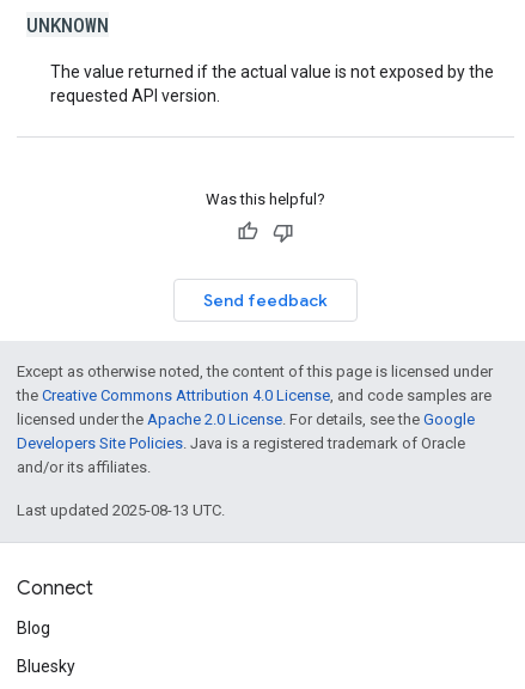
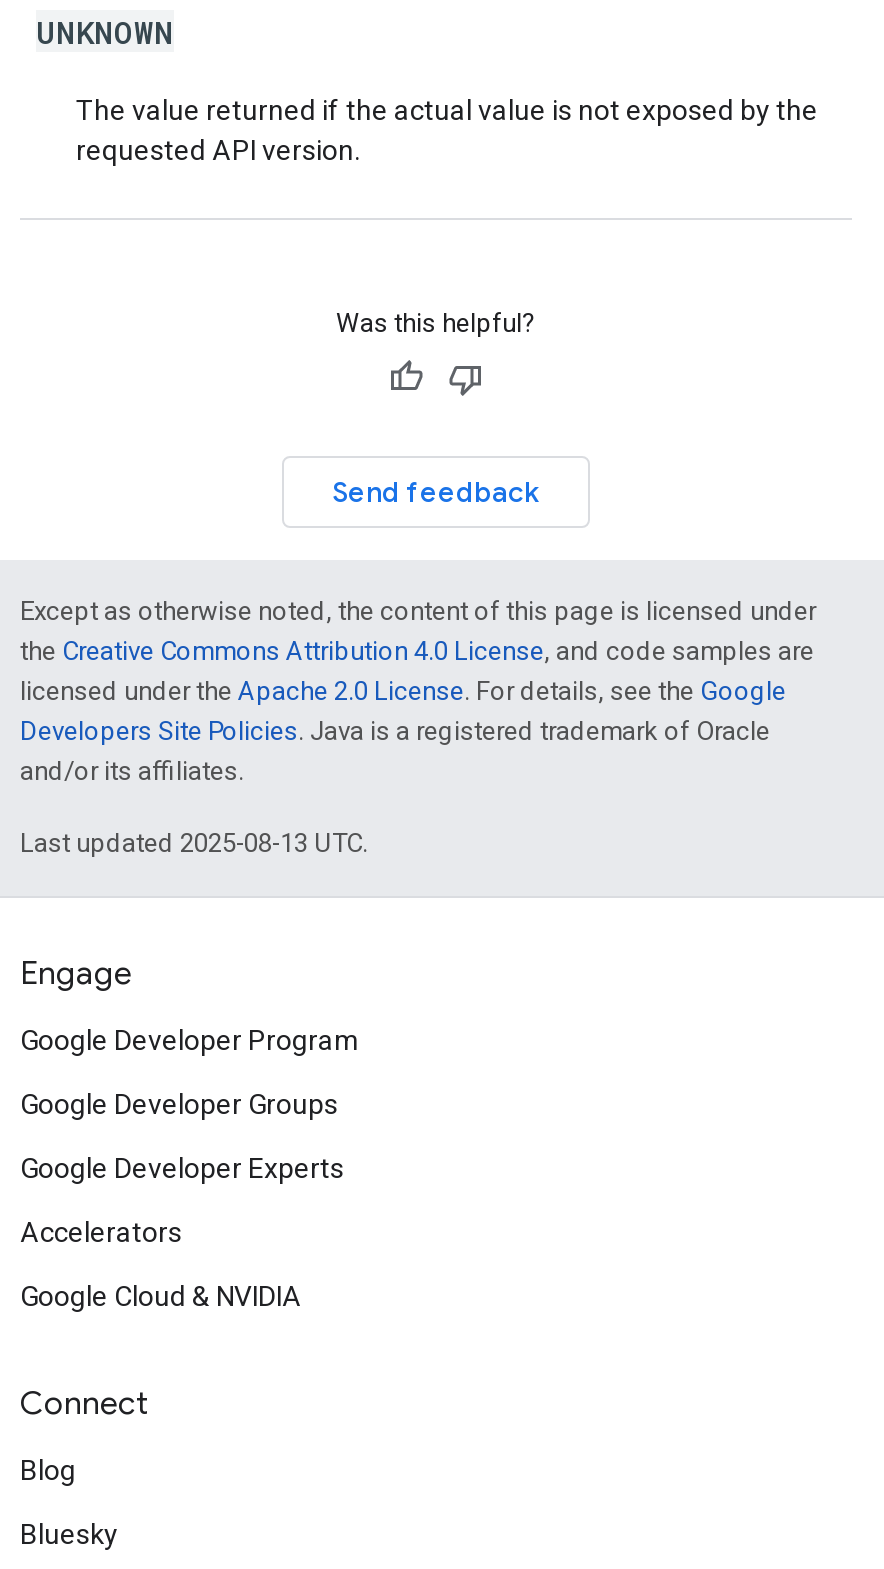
+ Engage
+ Google Developer Program
+ Google Developer Groups
+ Google Developer Experts
+ Accelerators
+ Google Cloud & NVIDIA
